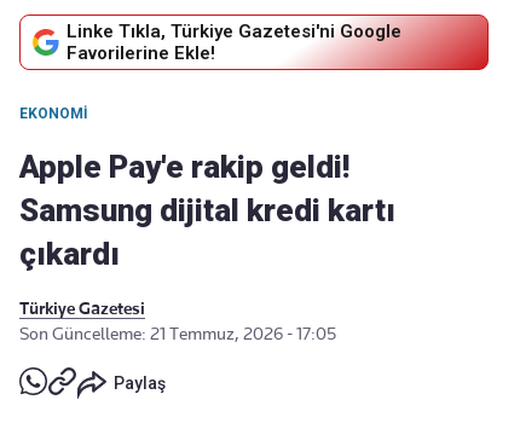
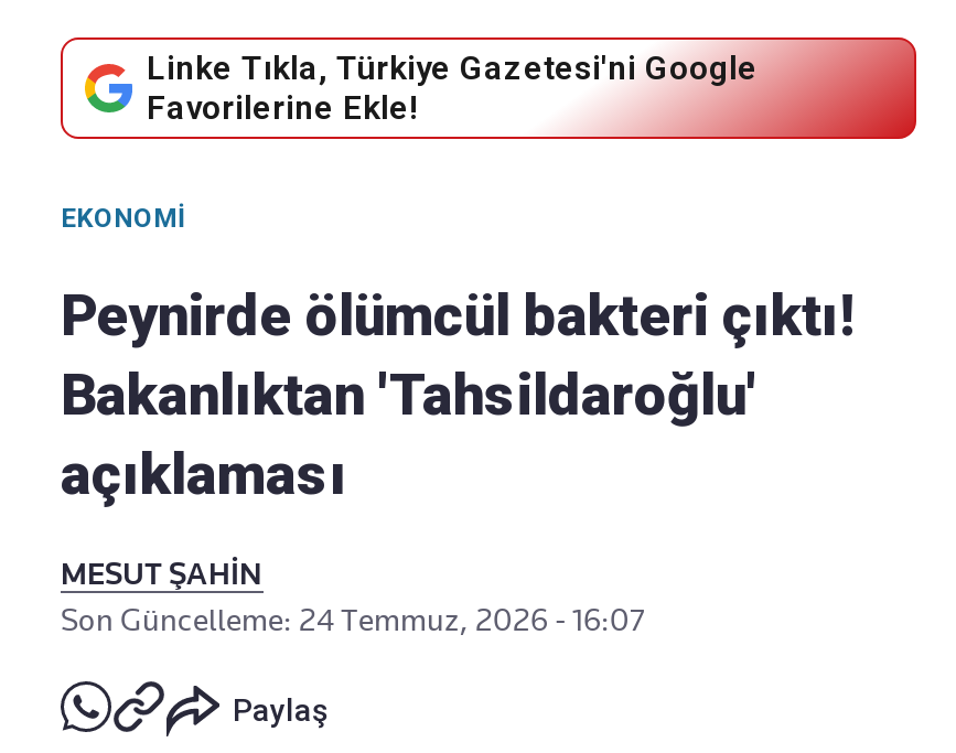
- Apple Pay'e rakip geldi!
- Samsung dijital kredi kartı
- çıkardı
+ Peynirde ölümcül bakteri çıktı!
+ Bakanlıktan 'Tahsildaroğlu'
+ açıklaması

- Türkiye Gazetesi
- Son Güncelleme: 21 Temmuz, 2026 - 17:05
+ MESUT ŞAHİN
+ Son Güncelleme: 24 Temmuz, 2026 - 16:07
